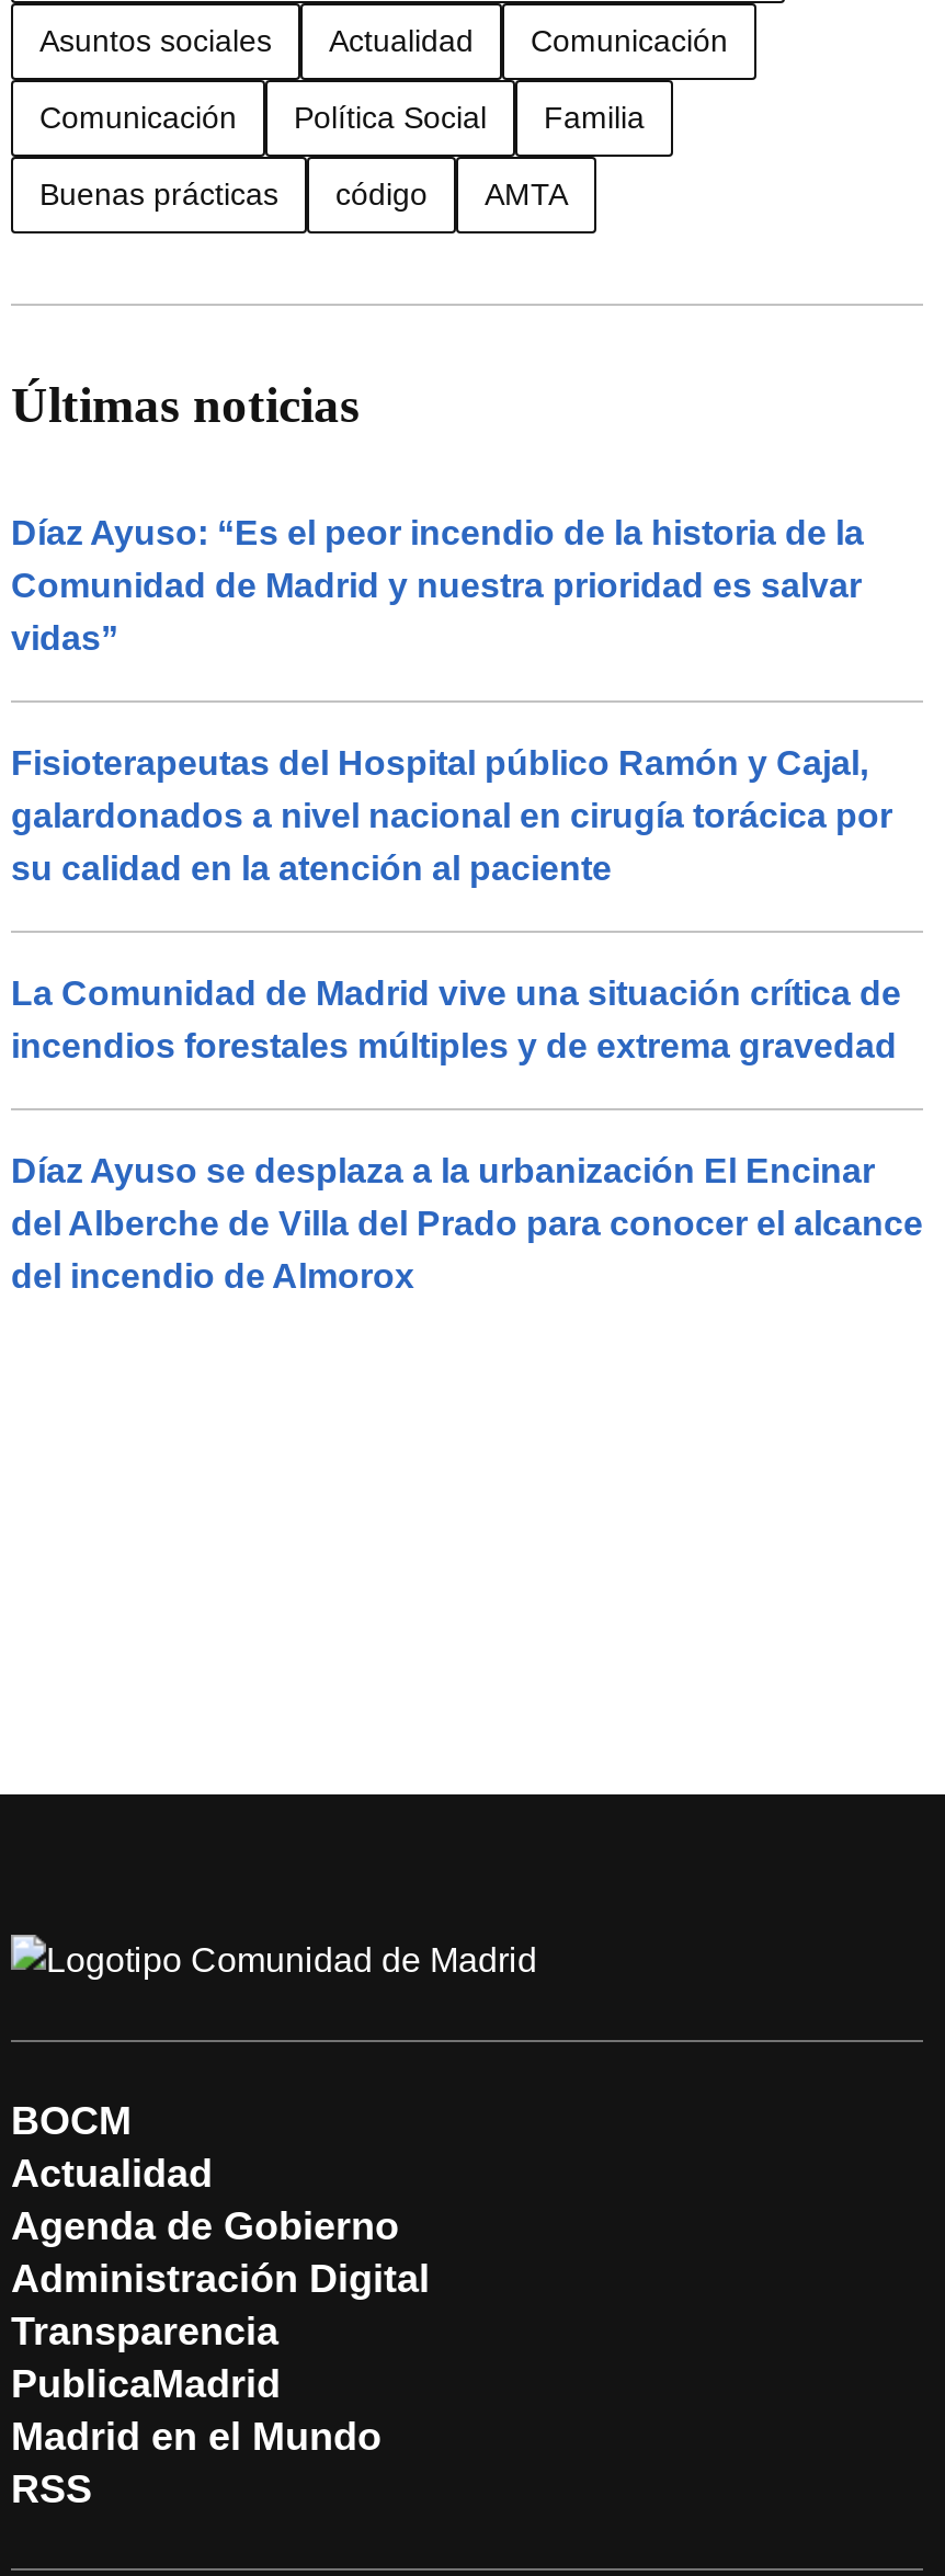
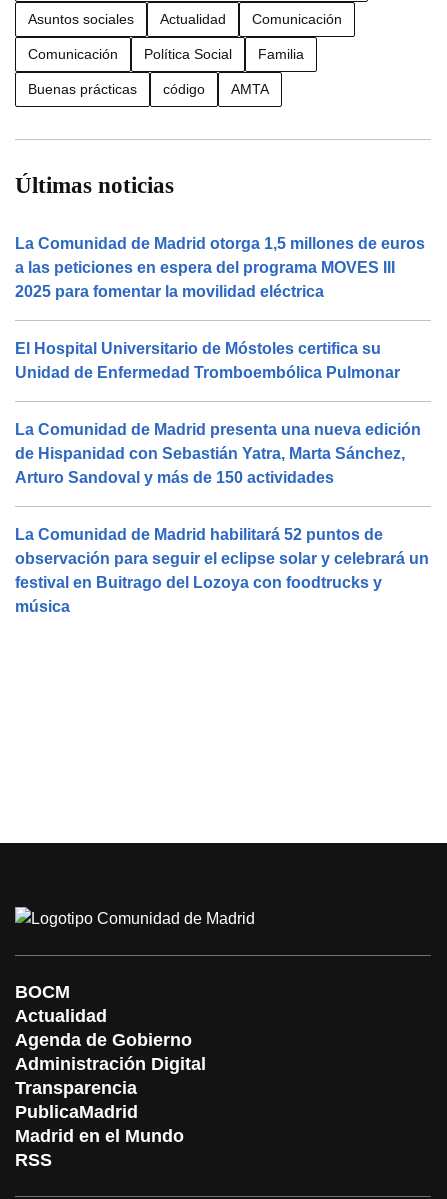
- Díaz Ayuso: “Es el peor incendio de la historia de la
- Comunidad de Madrid y nuestra prioridad es salvar
- vidas”
+ La Comunidad de Madrid otorga 1,5 millones de euros
+ a las peticiones en espera del programa MOVES III
+ 2025 para fomentar la movilidad eléctrica

- Fisioterapeutas del Hospital público Ramón y Cajal,
- galardonados a nivel nacional en cirugía torácica por
- su calidad en la atención al paciente
+ El Hospital Universitario de Móstoles certifica su
+ Unidad de Enfermedad Tromboembólica Pulmonar

- La Comunidad de Madrid vive una situación crítica de
- incendios forestales múltiples y de extrema gravedad
+ La Comunidad de Madrid presenta una nueva edición
+ de Hispanidad con Sebastián Yatra, Marta Sánchez,
+ Arturo Sandoval y más de 150 actividades

- Díaz Ayuso se desplaza a la urbanización El Encinar
- del Alberche de Villa del Prado para conocer el alcance
- del incendio de Almorox
+ La Comunidad de Madrid habilitará 52 puntos de
+ observación para seguir el eclipse solar y celebrará un
+ festival en Buitrago del Lozoya con foodtrucks y
+ música
